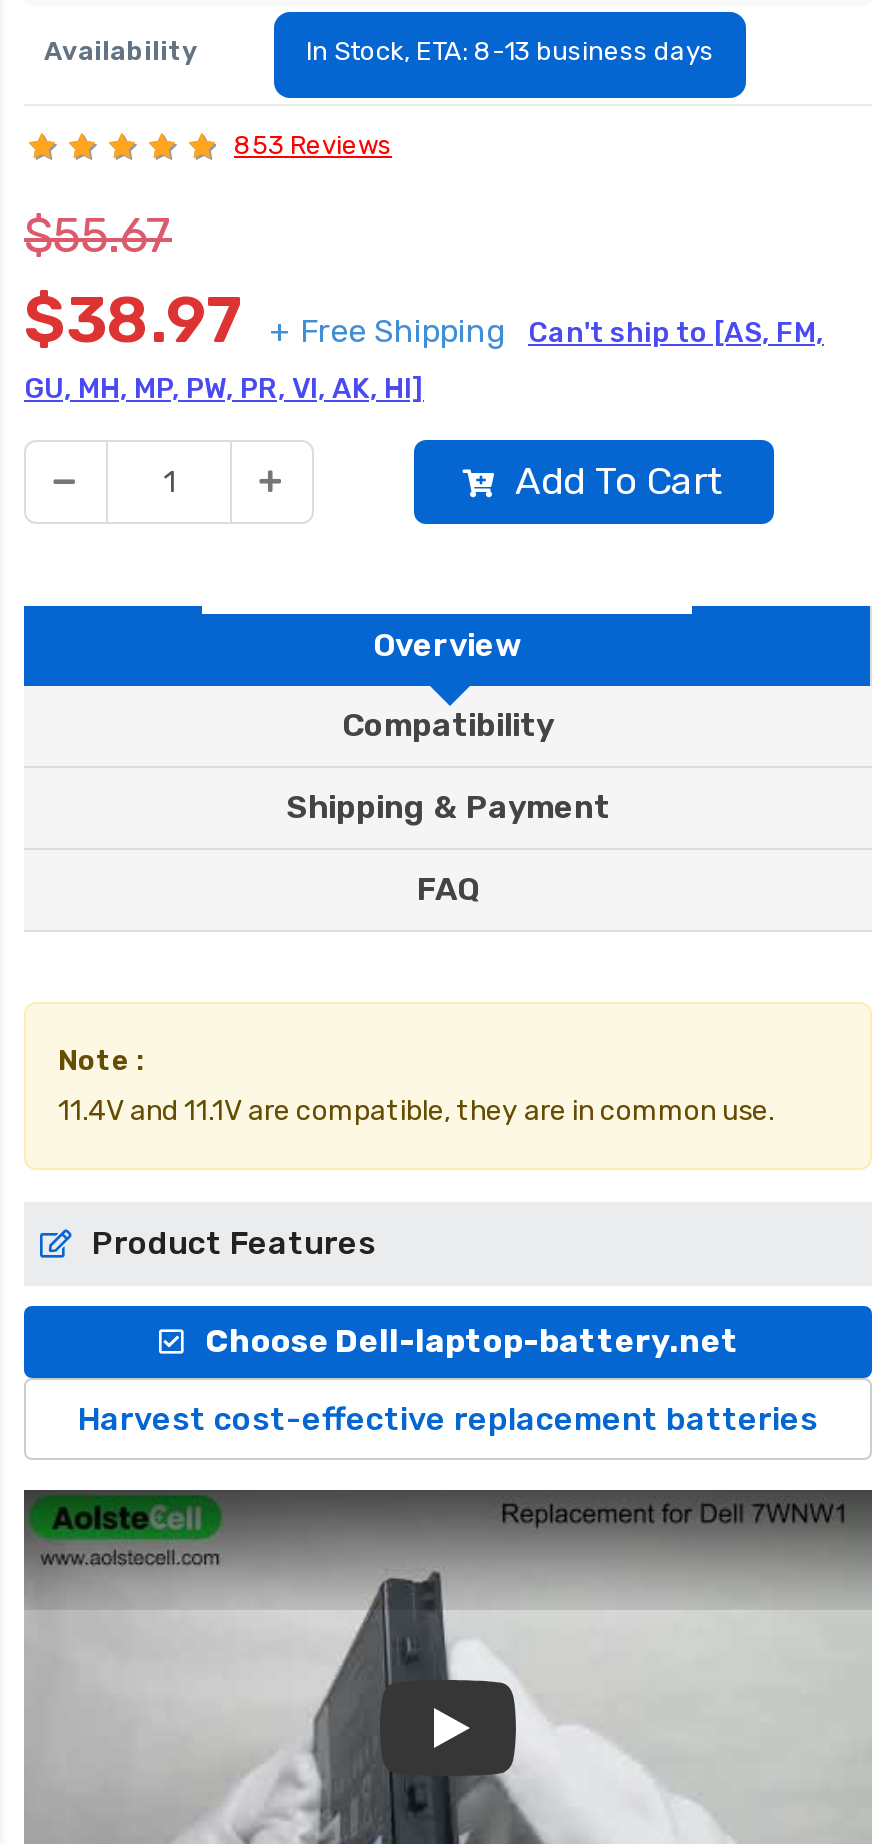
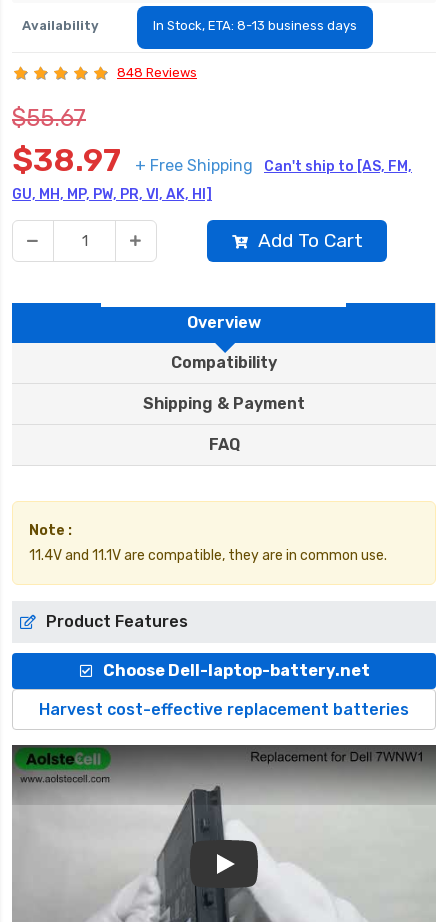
- 853 Reviews
+ 848 Reviews
